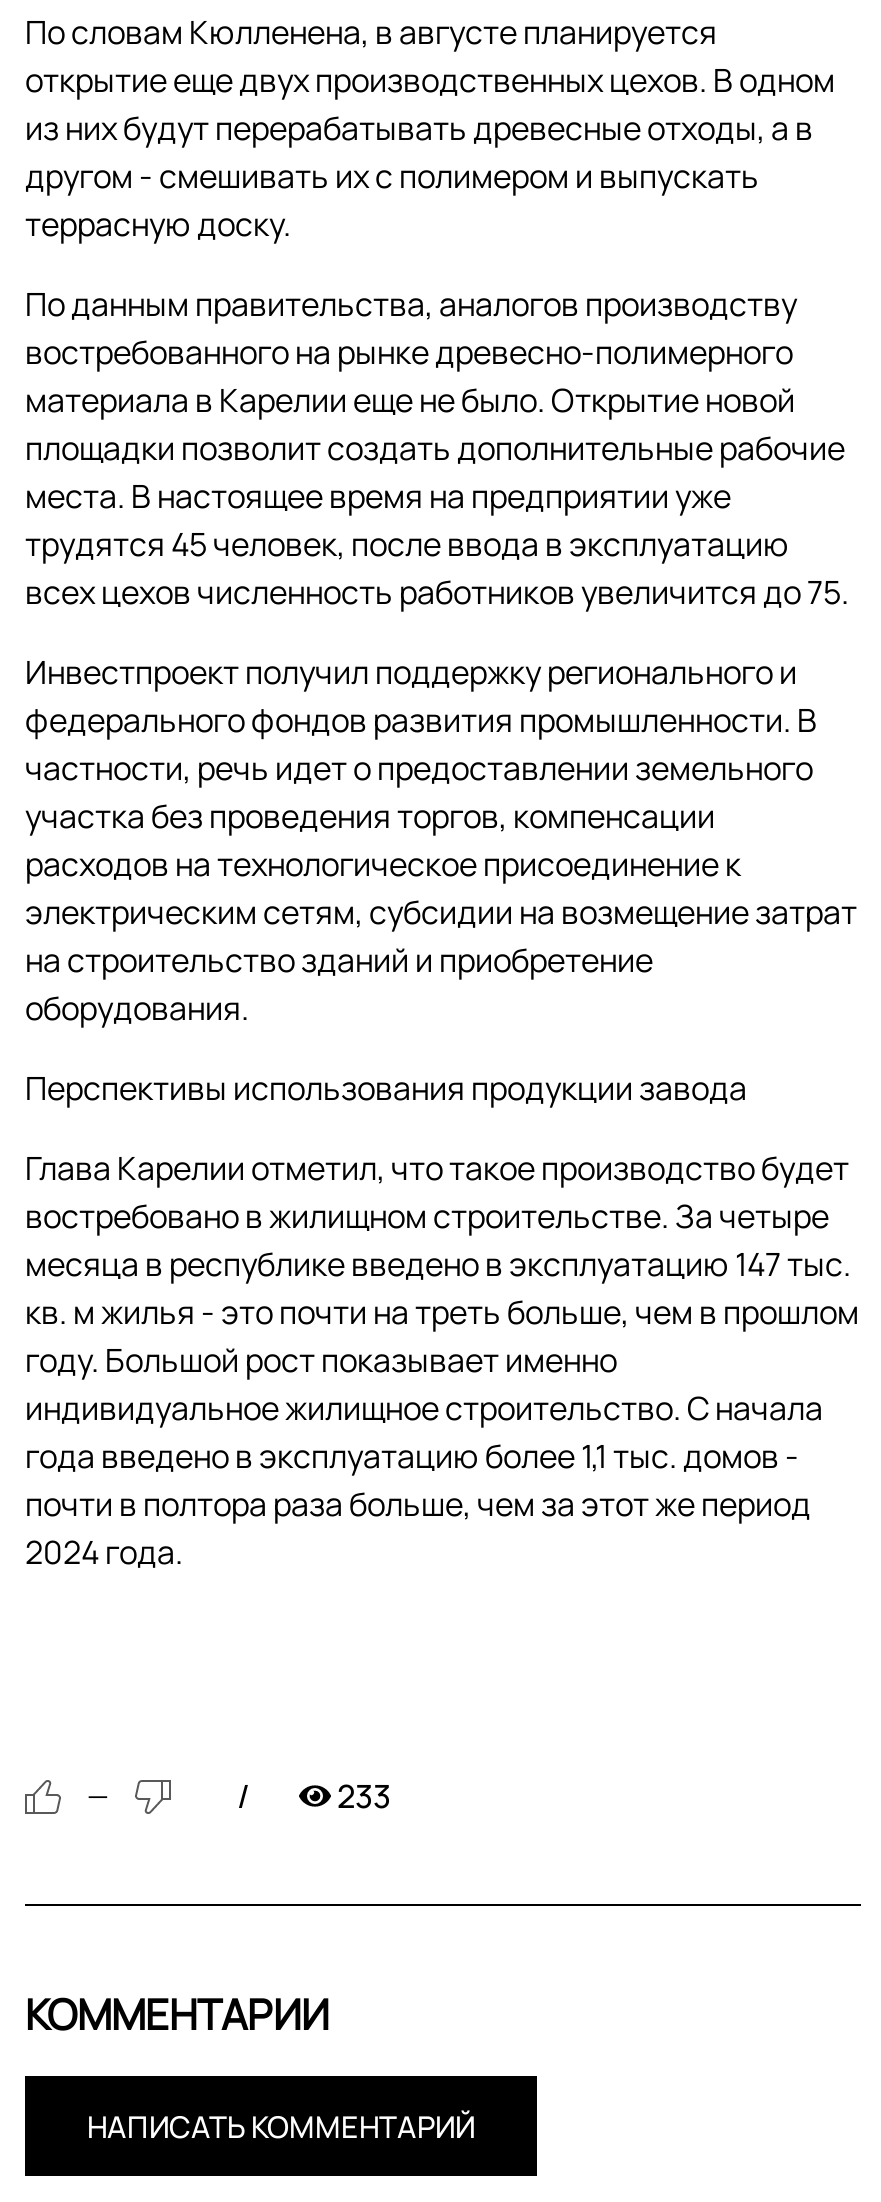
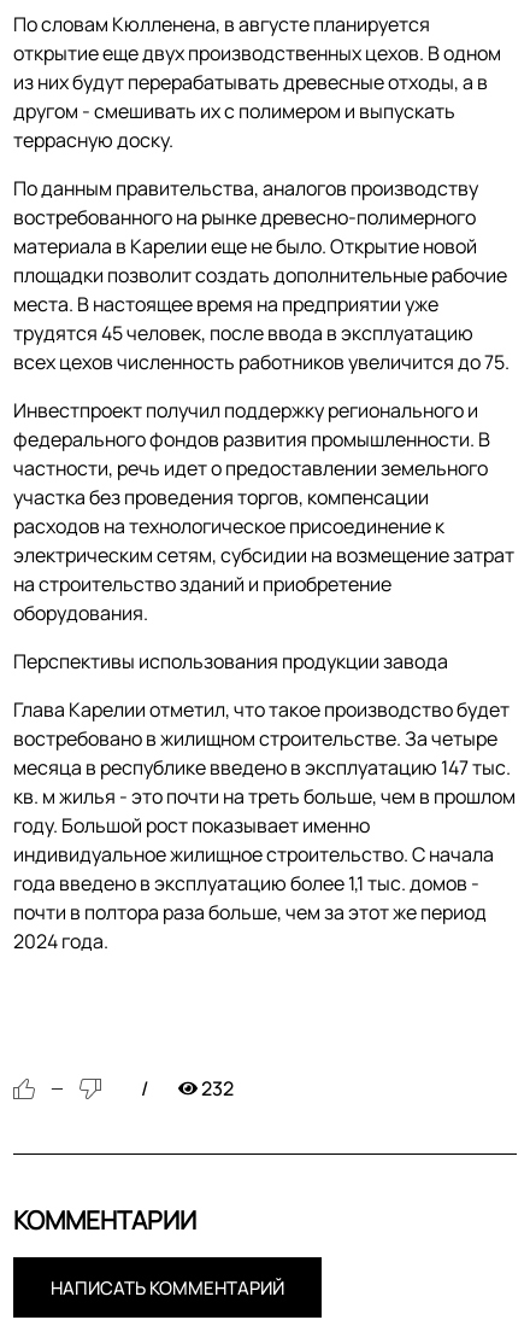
- 233
+ 232
